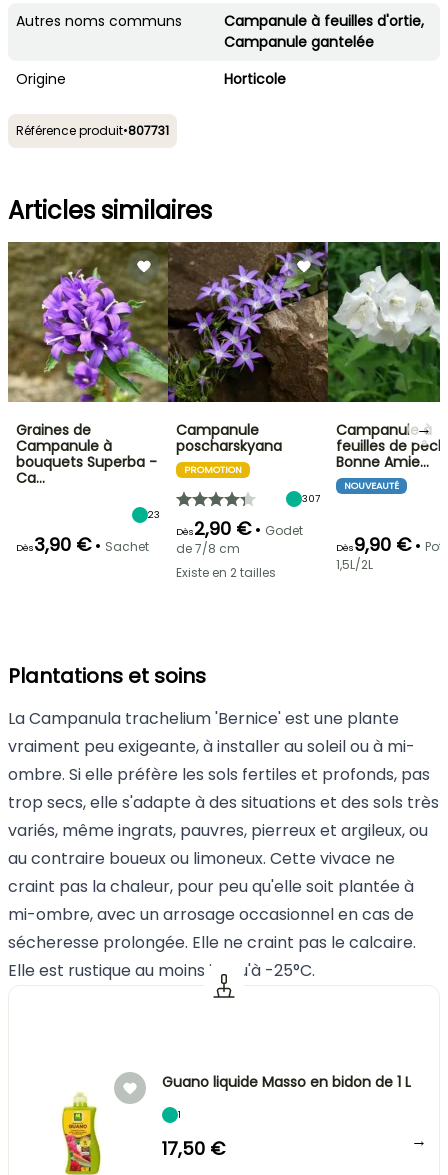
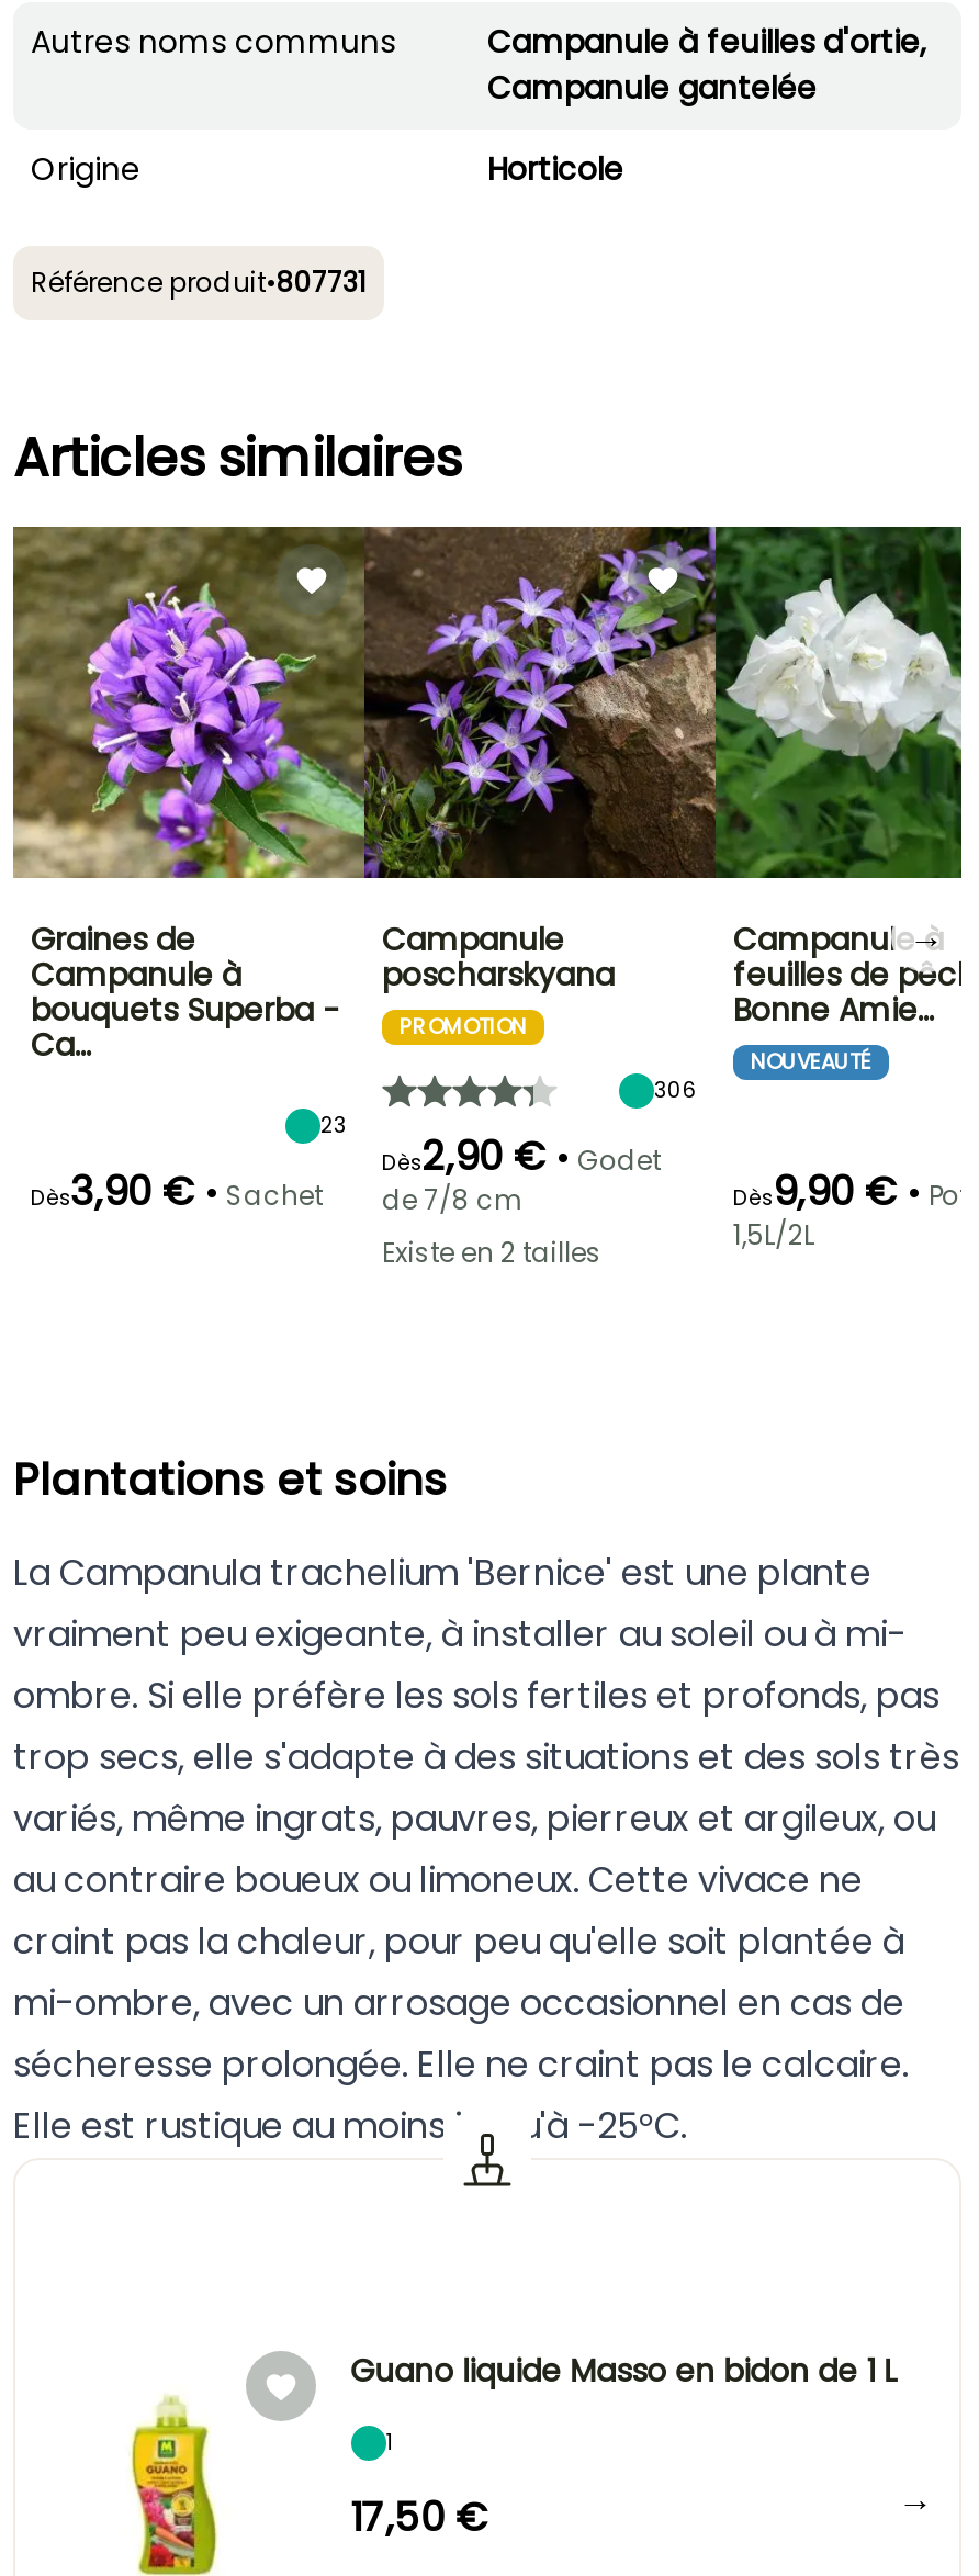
- 307
+ 306
